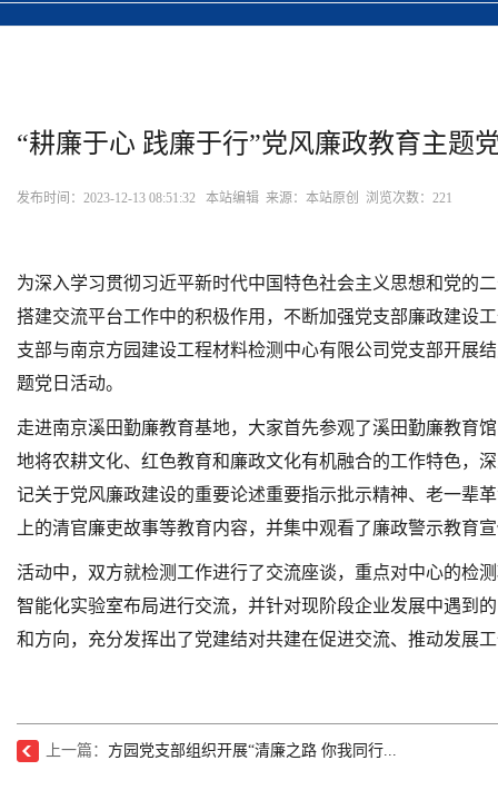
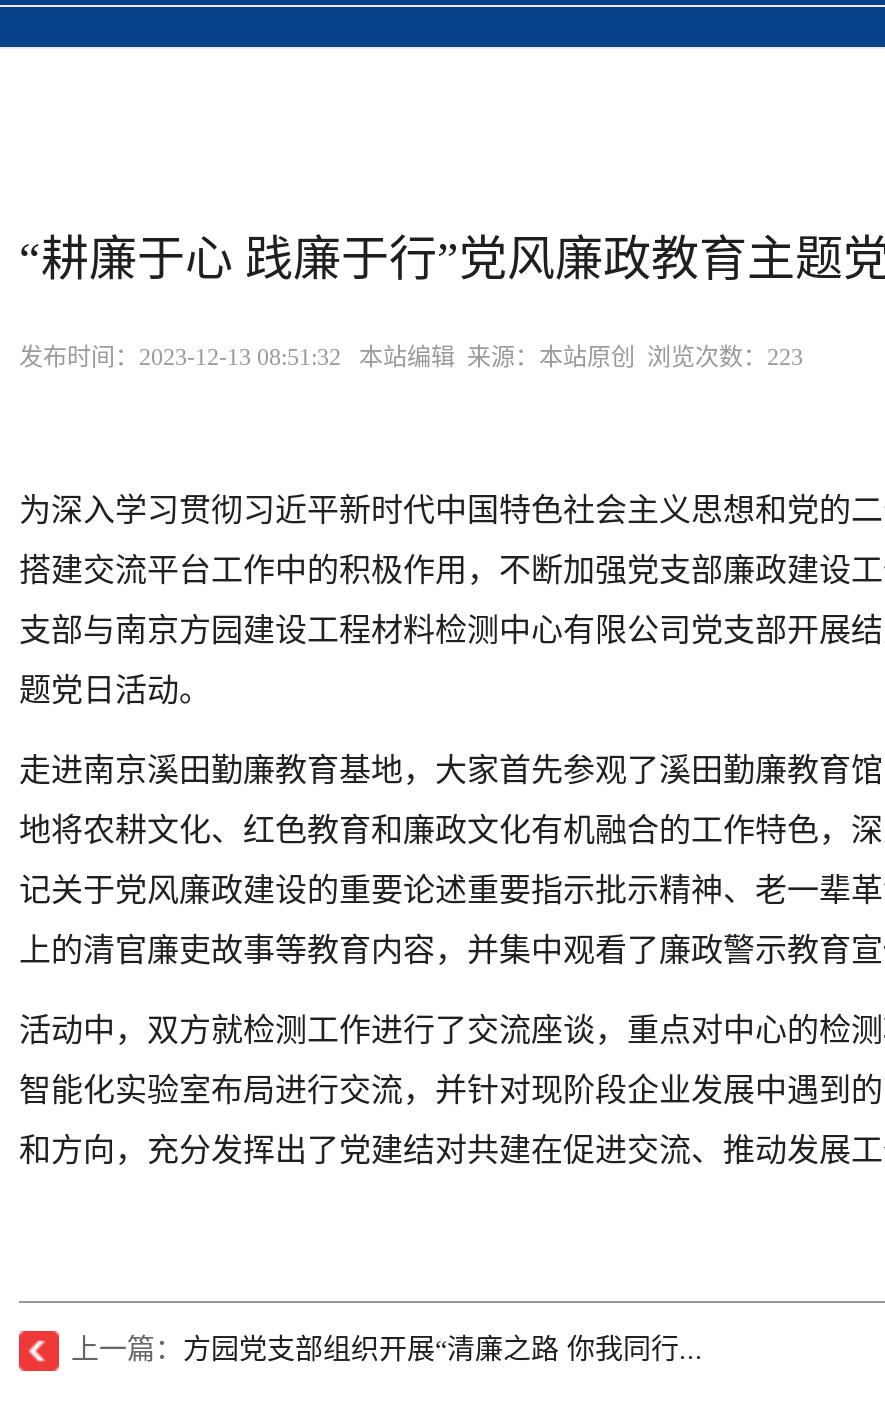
- 发布时间：2023-12-13 08:51:32 本站编辑 来源：本站原创 浏览次数：221
+ 发布时间：2023-12-13 08:51:32 本站编辑 来源：本站原创 浏览次数：223
